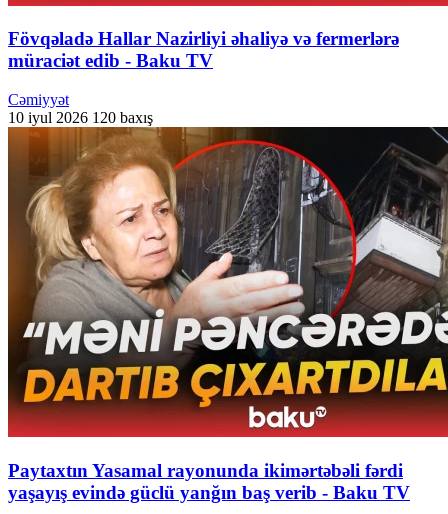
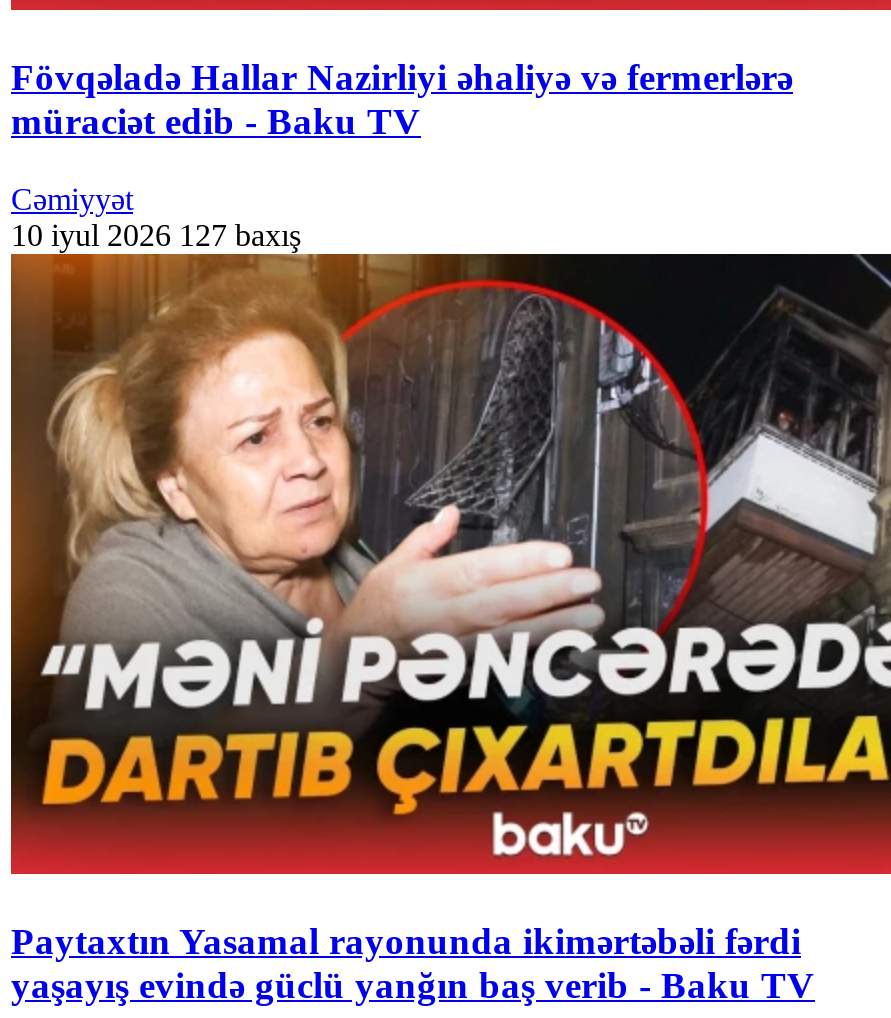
- 10 iyul 2026 120 baxış
+ 10 iyul 2026 127 baxış
